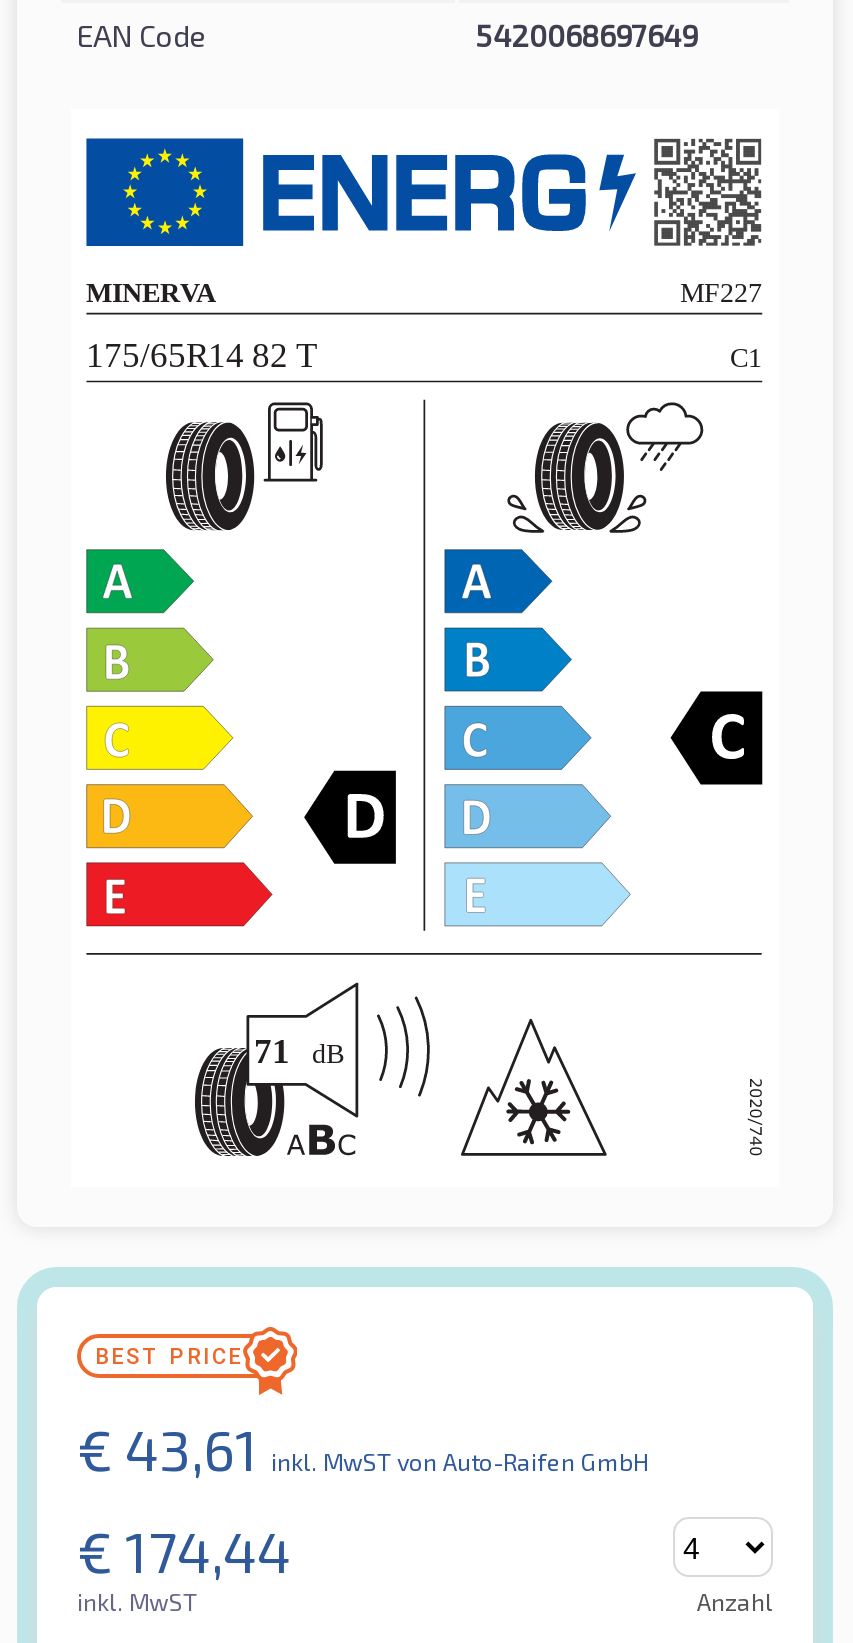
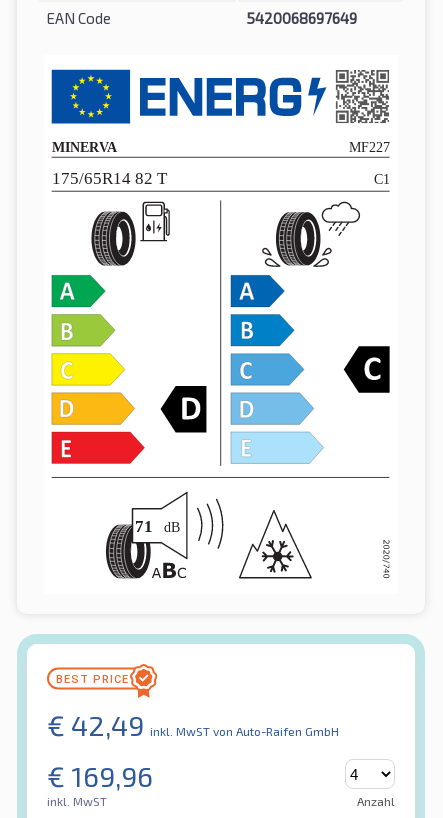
- € 43,61 inkl. MwSTvon Auto-Raifen GmbH
+ € 42,49 inkl. MwSTvon Auto-Raifen GmbH

- € 174,44
+ € 169,96
